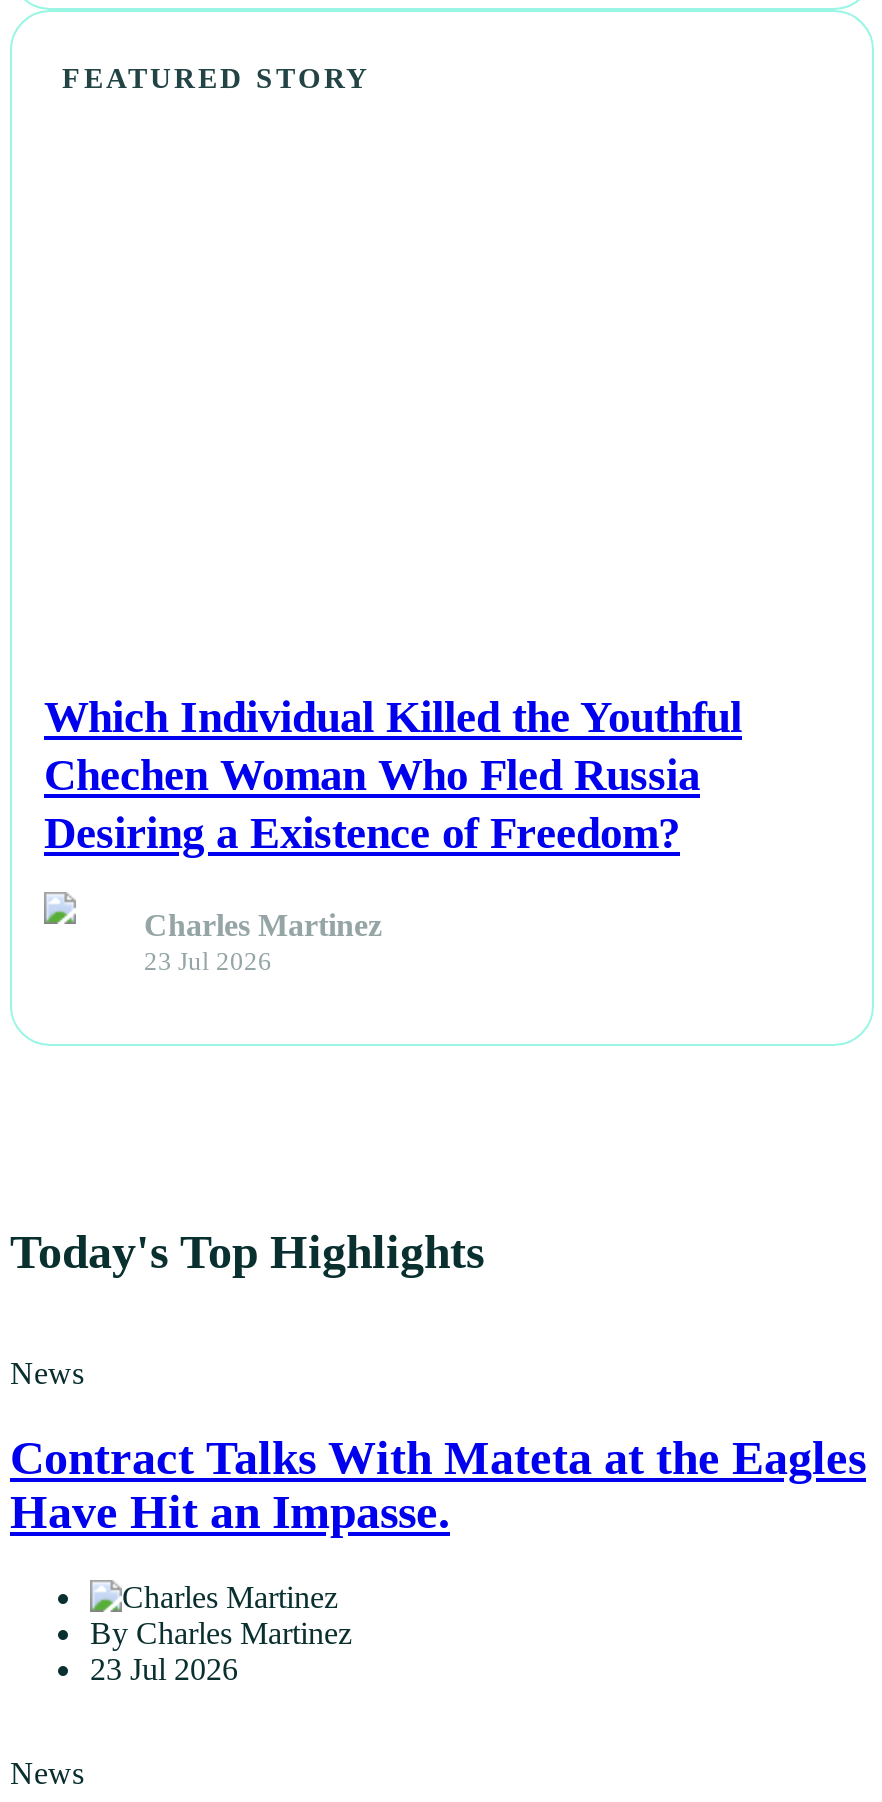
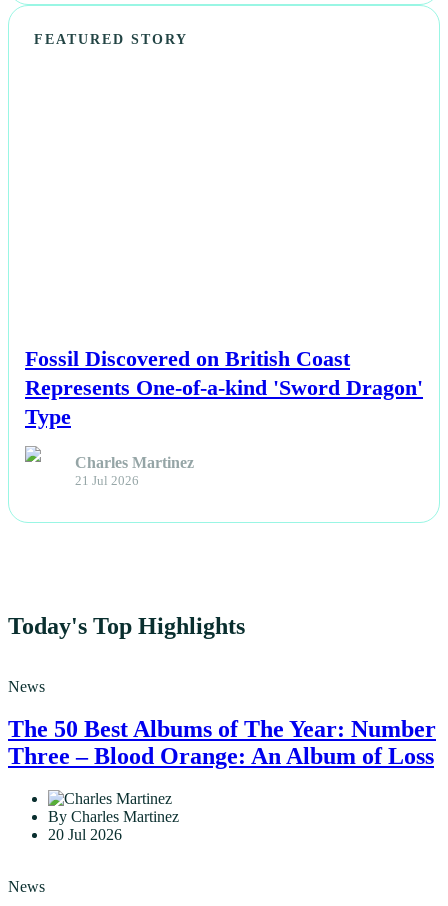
- Which Individual Killed the Youthful
- Chechen Woman Who Fled Russia
- Desiring a Existence of Freedom?
+ Fossil Discovered on British Coast
+ Represents One-of-a-kind 'Sword Dragon'
+ Type

- 23 Jul 2026
+ 21 Jul 2026

- Contract Talks With Mateta at the Eagles
- Have Hit an Impasse.
+ The 50 Best Albums of The Year: Number
+ Three – Blood Orange: An Album of Loss

- 23 Jul 2026
+ 20 Jul 2026
